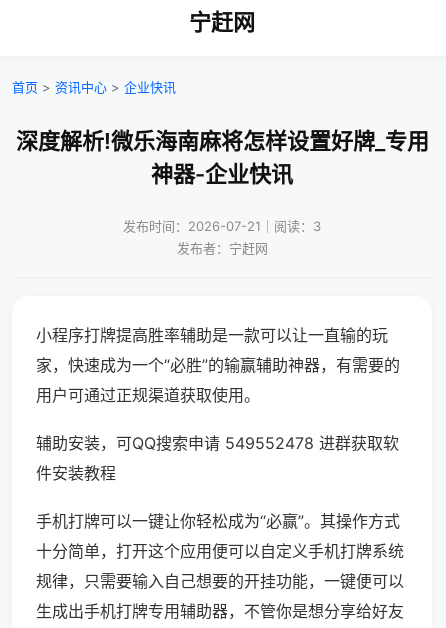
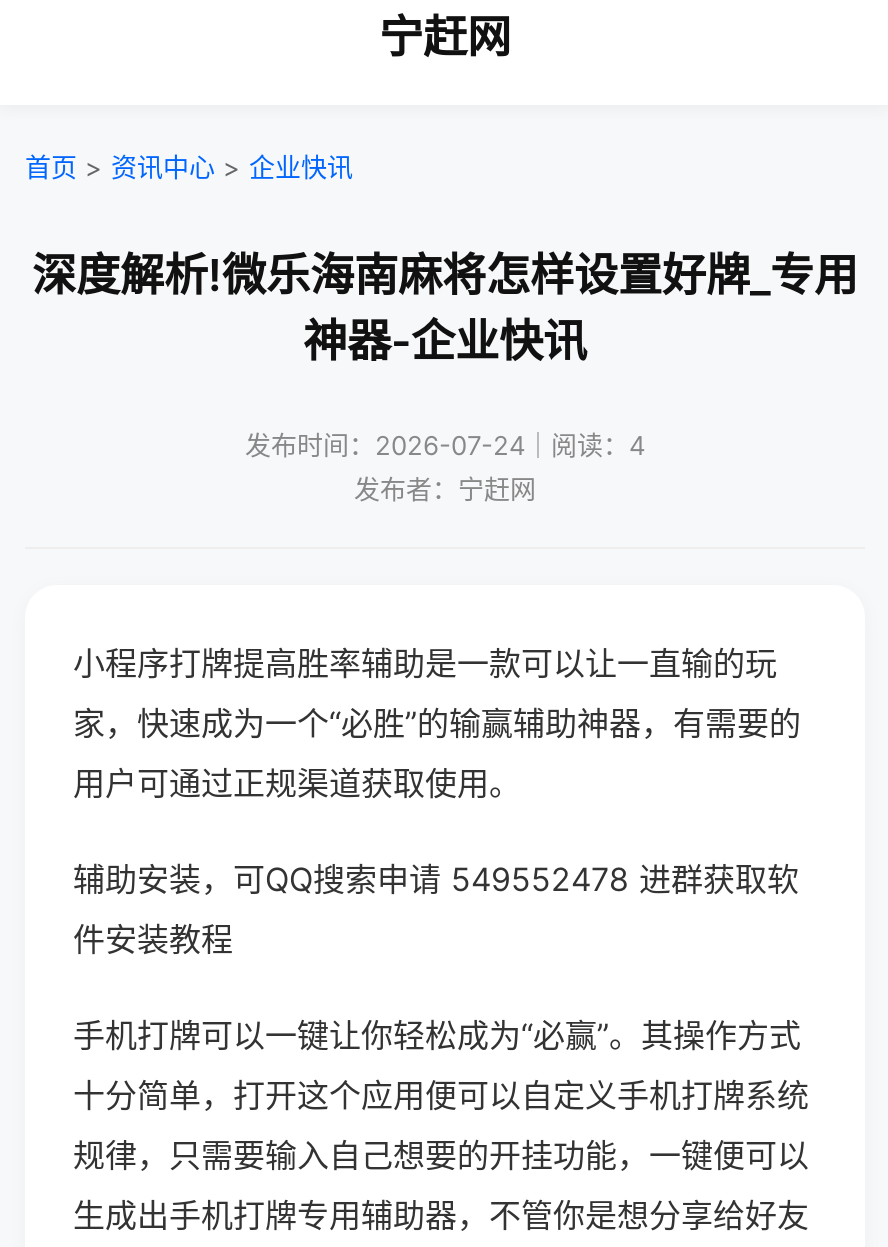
- 发布时间：2026-07-21｜阅读：3
+ 发布时间：2026-07-24｜阅读：4
